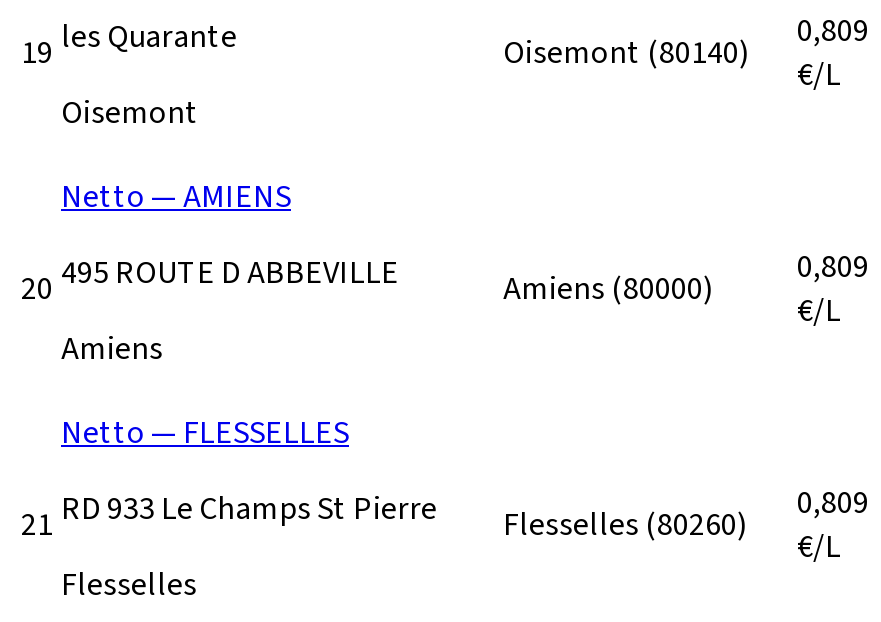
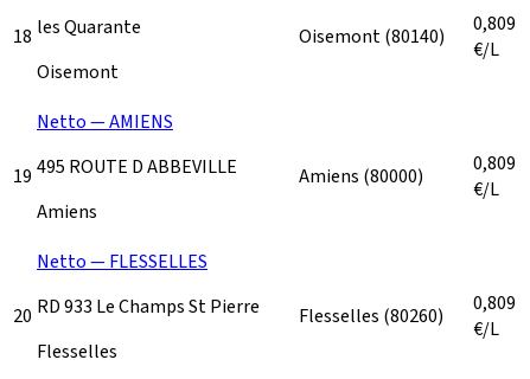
- 19 les Quarante
+ 18 les Quarante

- 20 495 ROUTE D ABBEVILLE
+ 19 495 ROUTE D ABBEVILLE

- 21 RD 933 Le Champs St Pierre Flesselles (80260) €/L
+ 20 RD 933 Le Champs St Pierre Flesselles (80260) €/L
